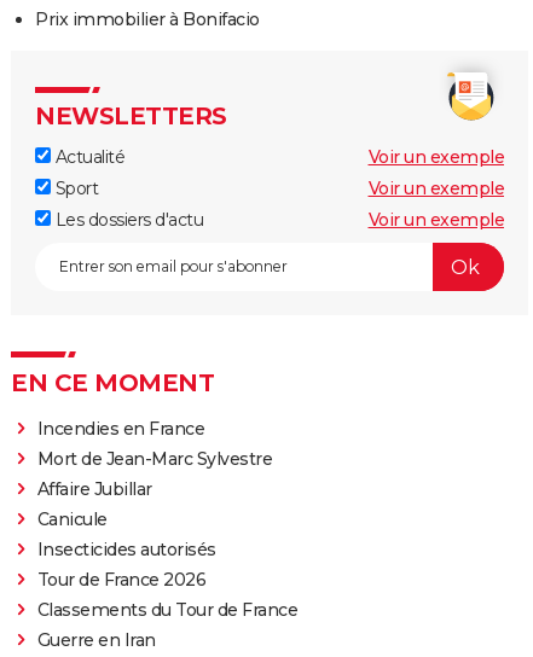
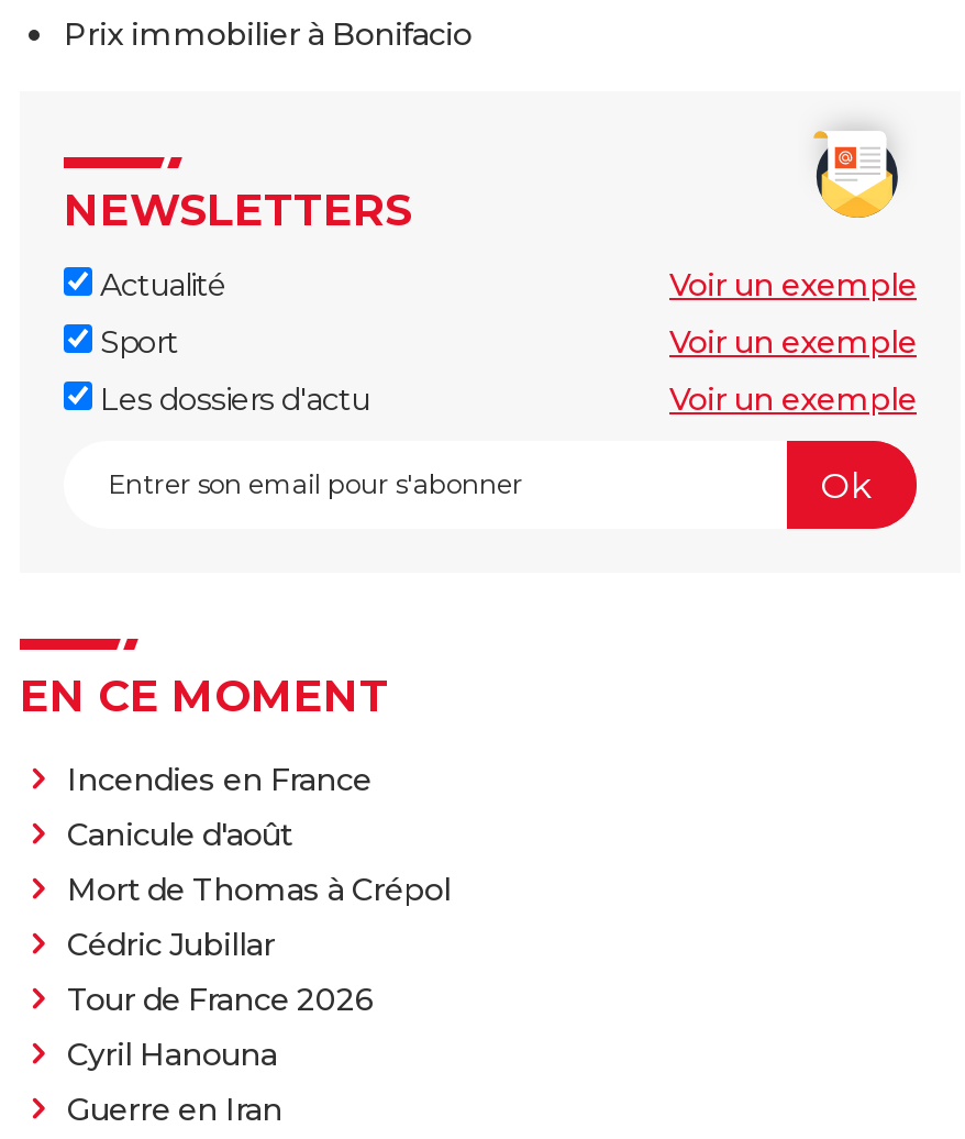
- Mort de Jean-Marc Sylvestre
- Affaire Jubillar
- Canicule
- Insecticides autorisés
+ Canicule d'août
+ Mort de Thomas à Crépol
+ Cédric Jubillar

- Classements du Tour de France
+ Cyril Hanouna
